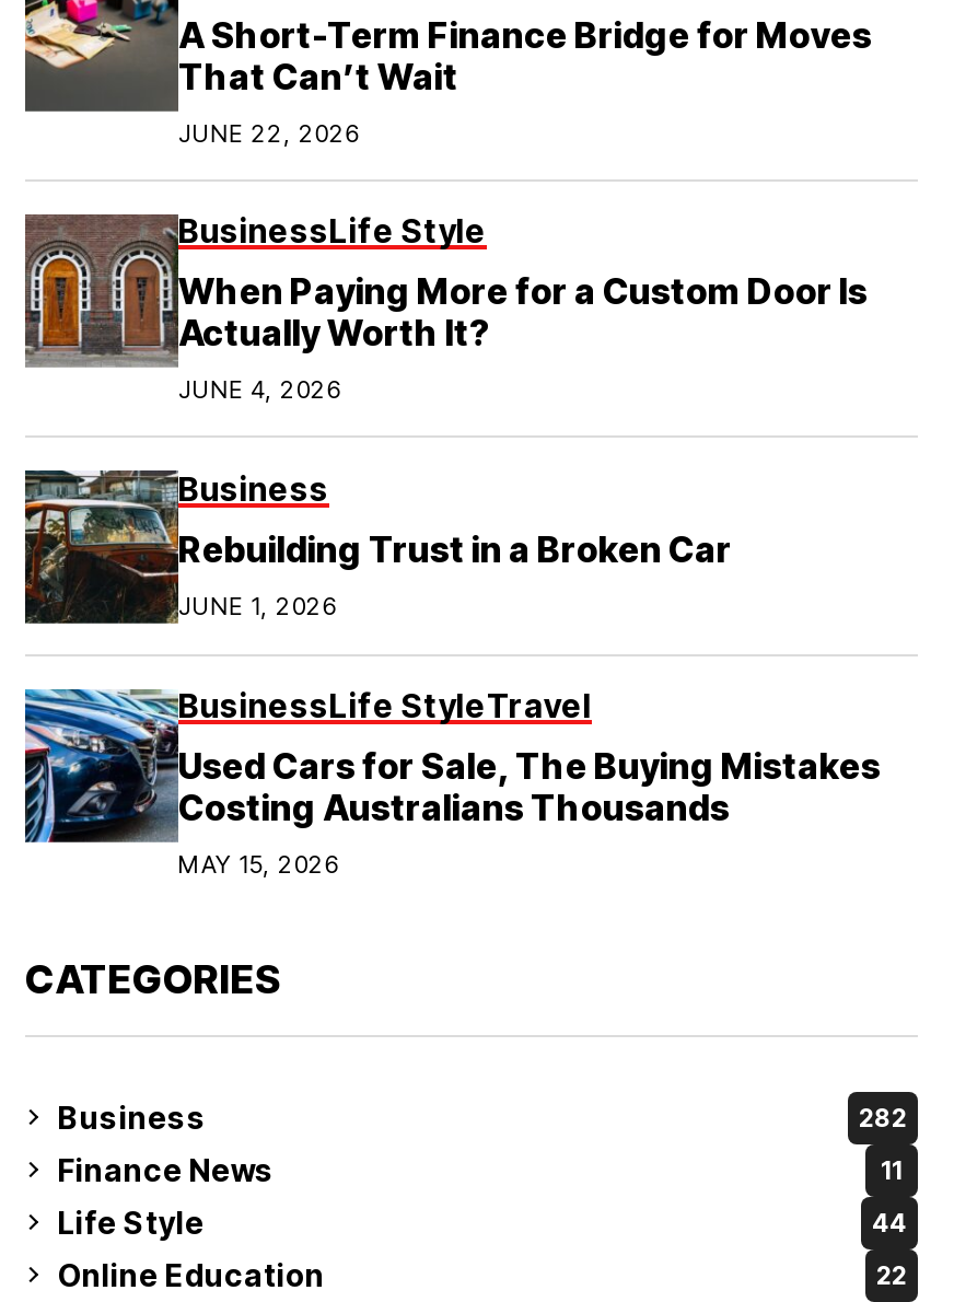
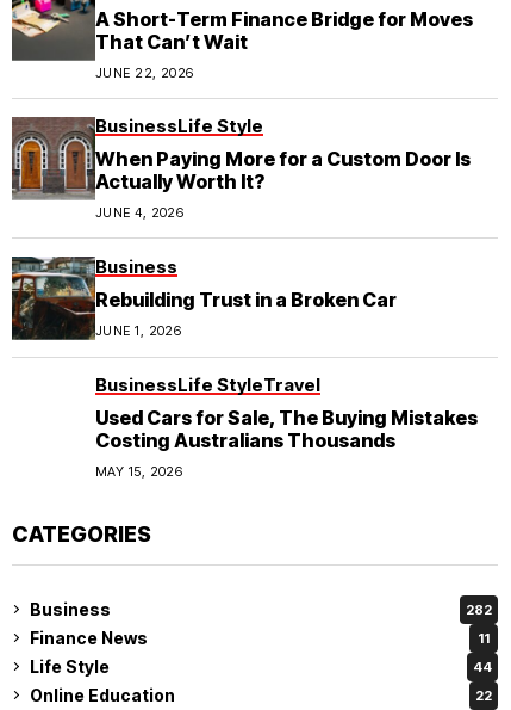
- [image]
